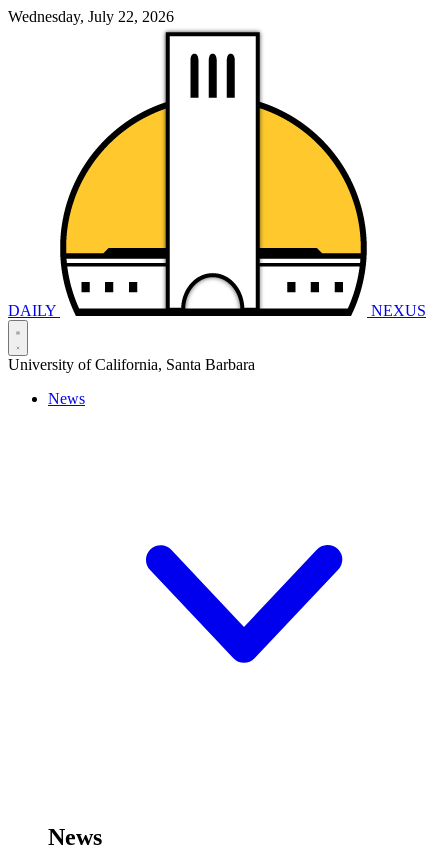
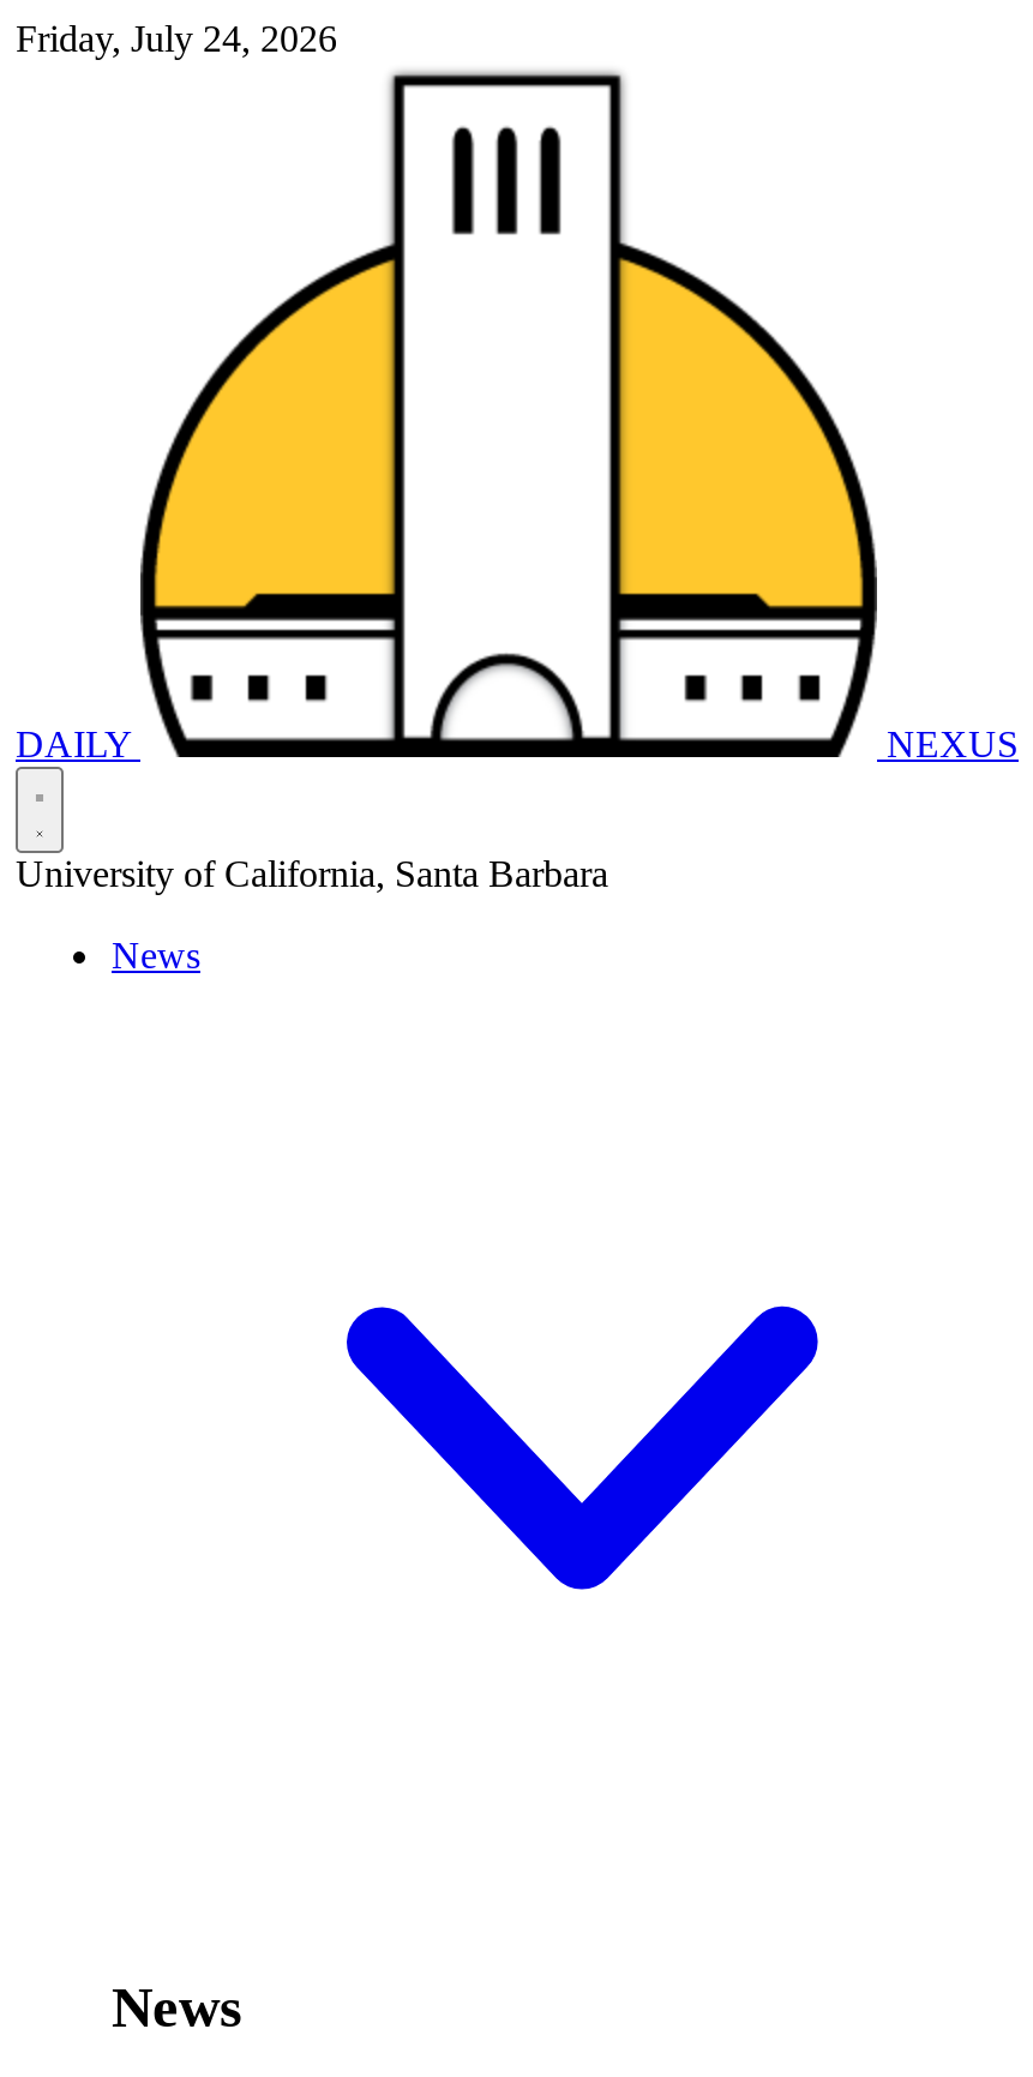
- Wednesday, July 22, 2026
+ Friday, July 24, 2026
